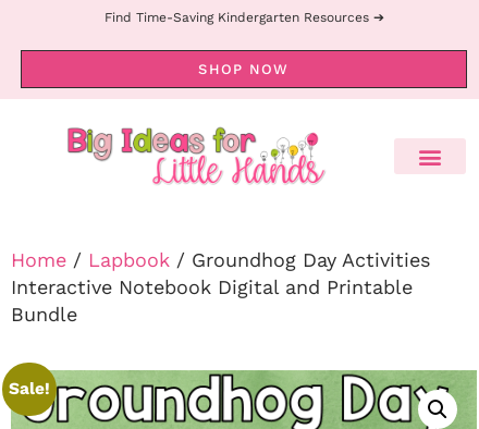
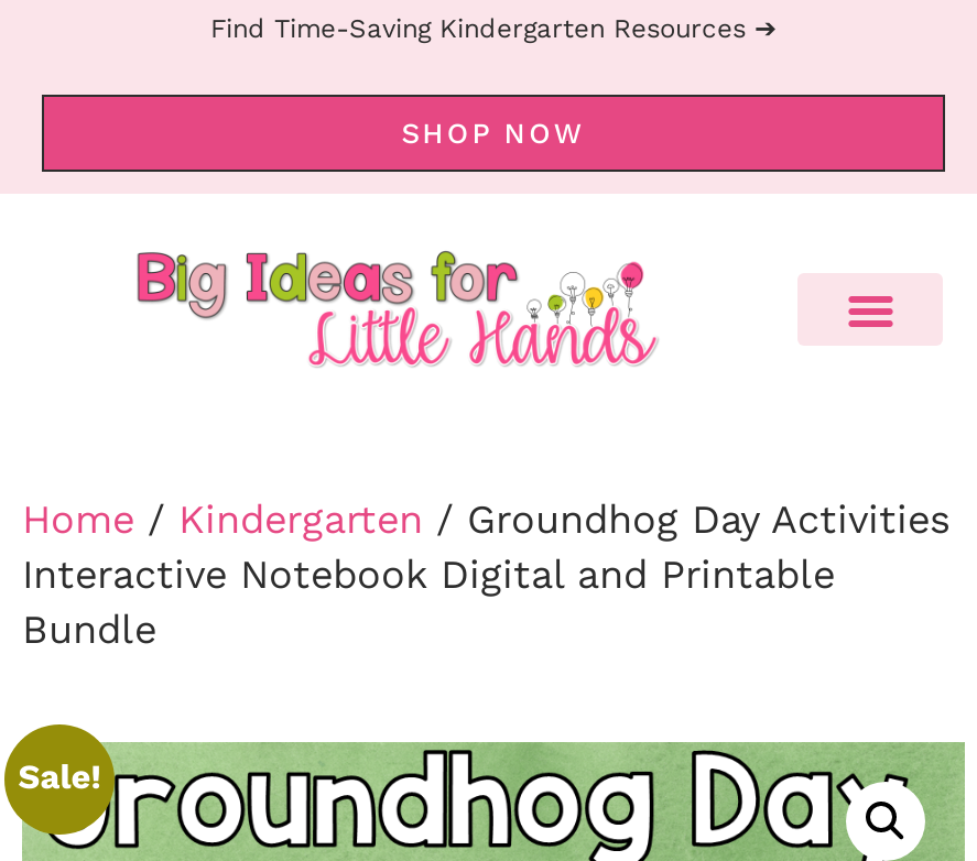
- Home / Lapbook / Groundhog Day Activities
+ Home / Kindergarten / Groundhog Day Activities
